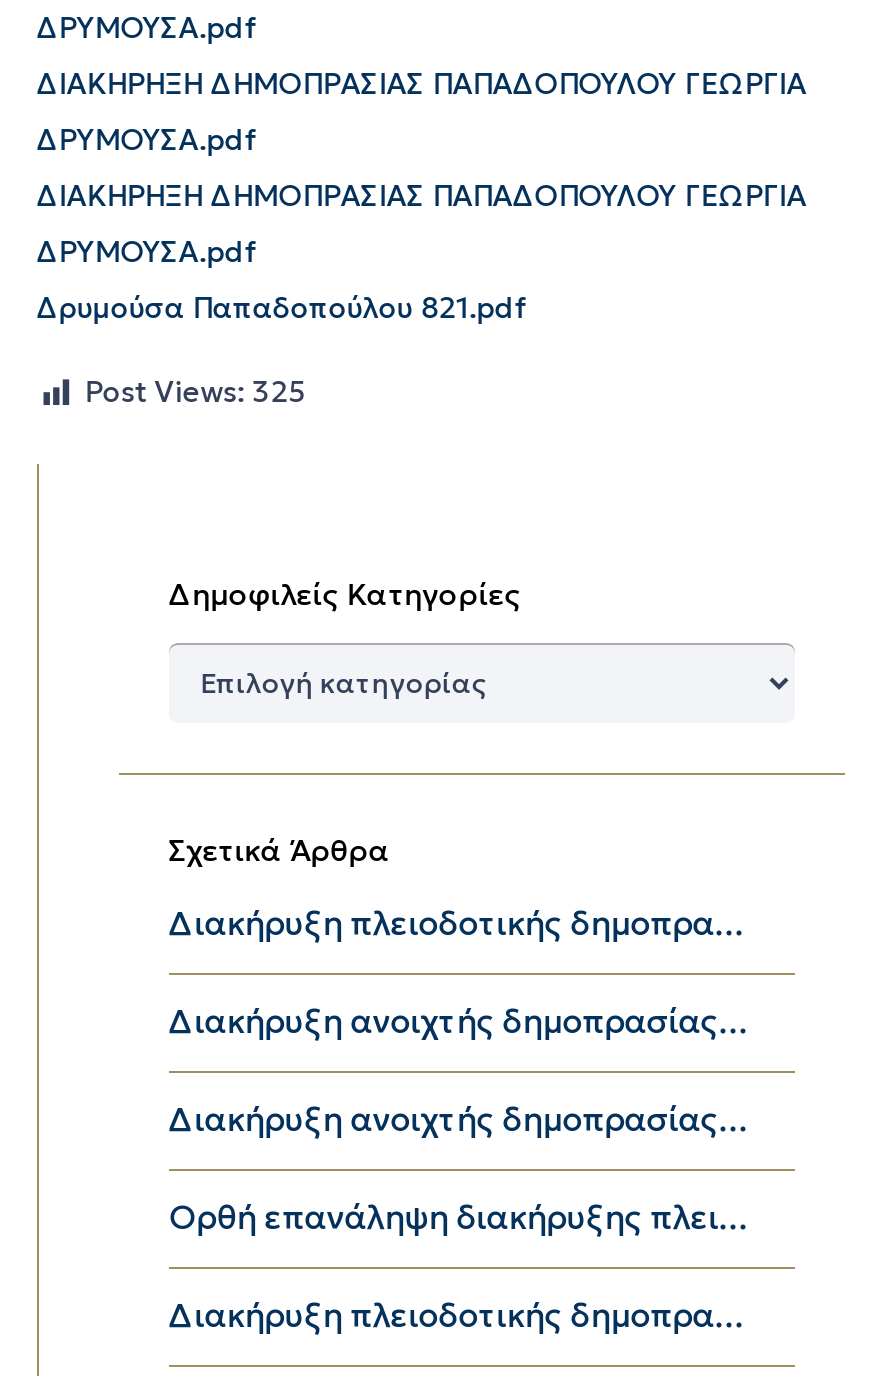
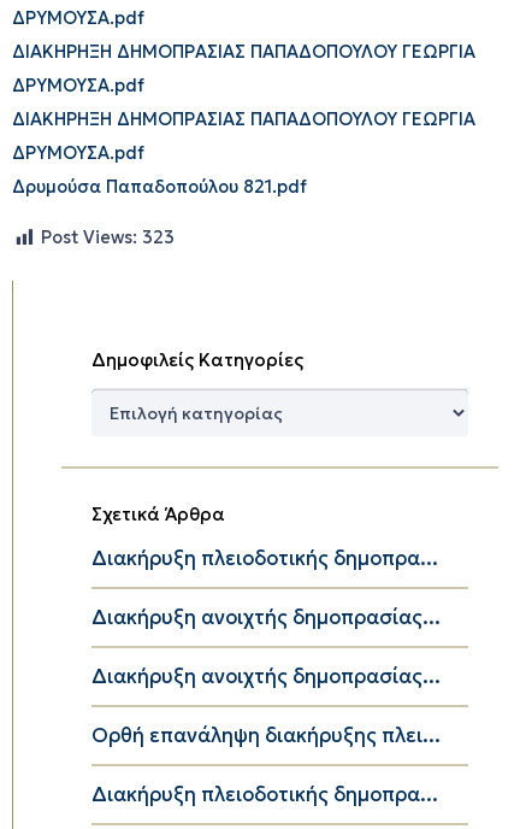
- Post Views: 325
+ Post Views: 323
